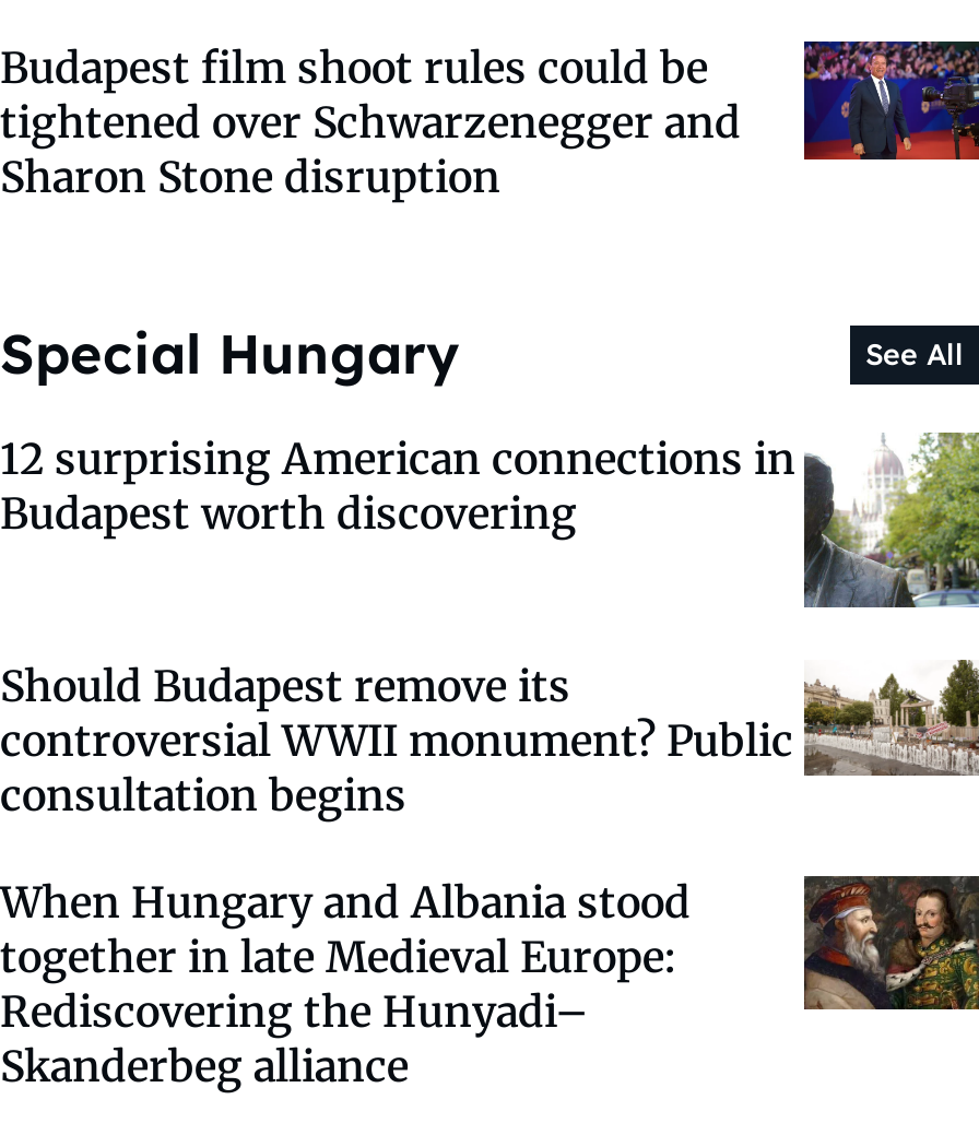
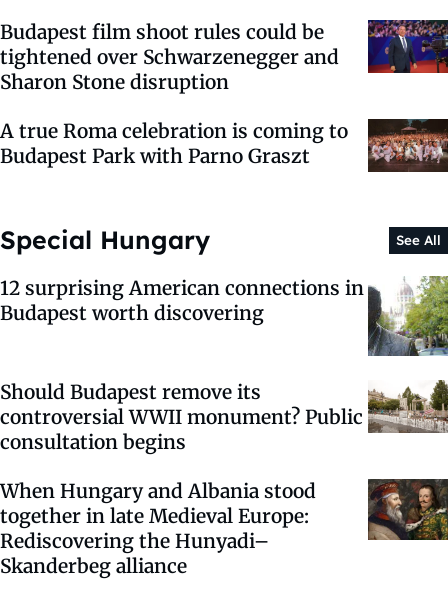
+ [image]
+ A true Roma celebration is coming to
+ Budapest Park with Parno Graszt
